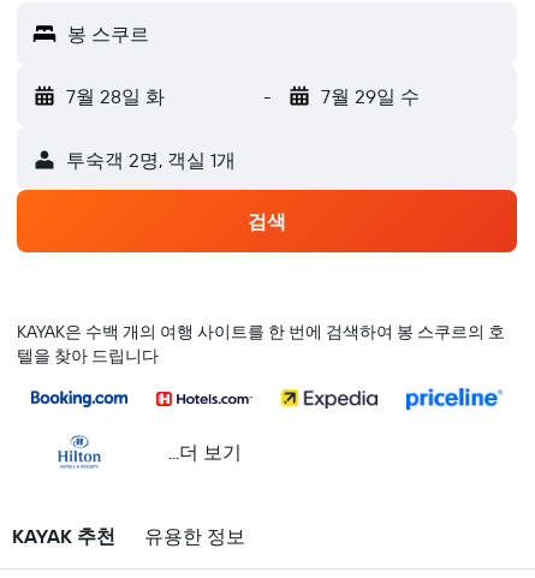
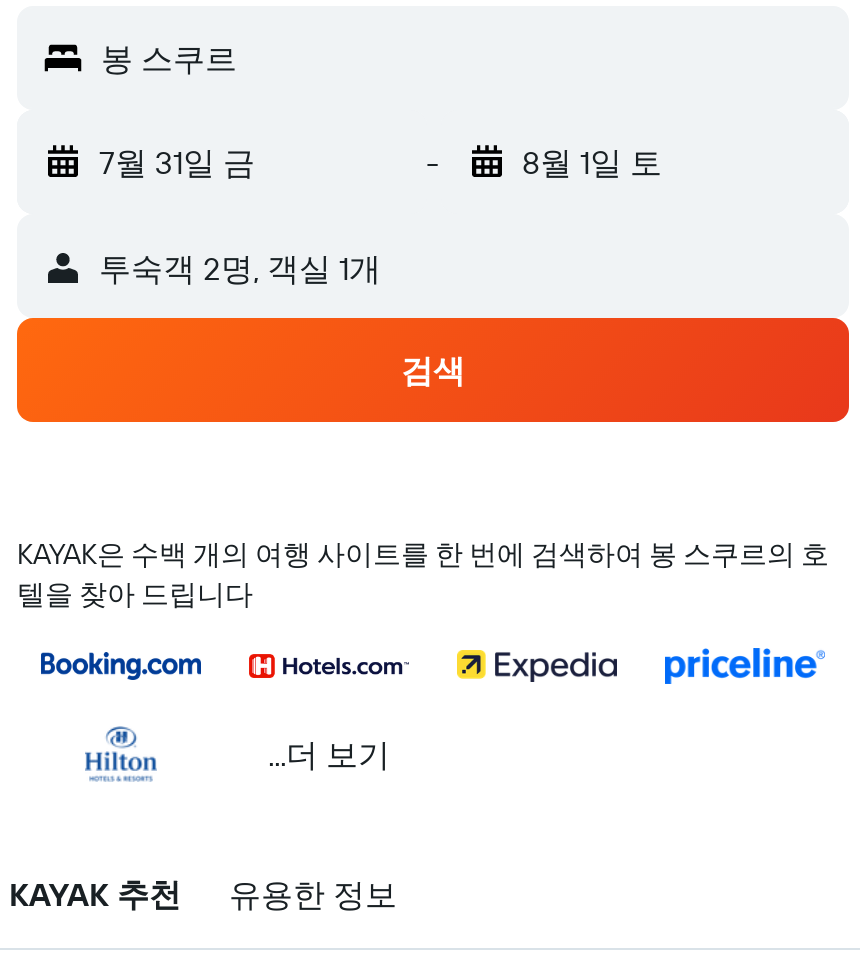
- 7월 28일 화
+ 7월 31일 금

- 7월 29일 수
+ 8월 1일 토
